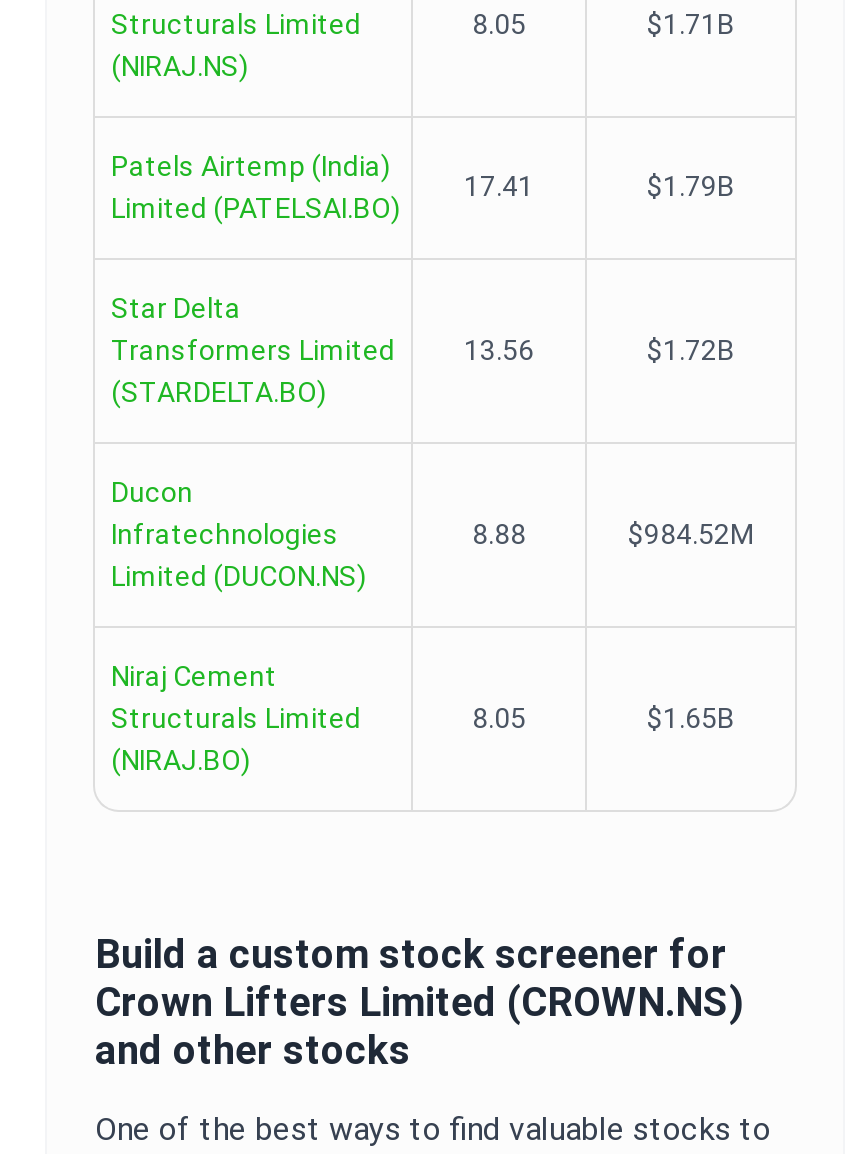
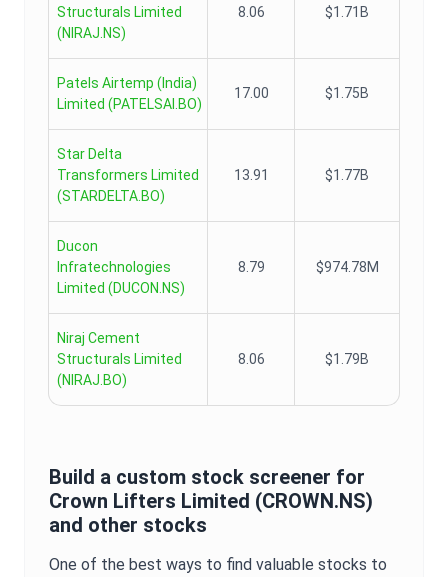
- 8.05
+ 8.06

- 17.41
- $1.79B
+ 17.00
+ $1.75B

- 13.56
- $1.72B
+ 13.91
+ $1.77B

- 8.88
- $984.52M
+ 8.79
+ $974.78M

- 8.05
- $1.65B
+ 8.06
+ $1.79B
